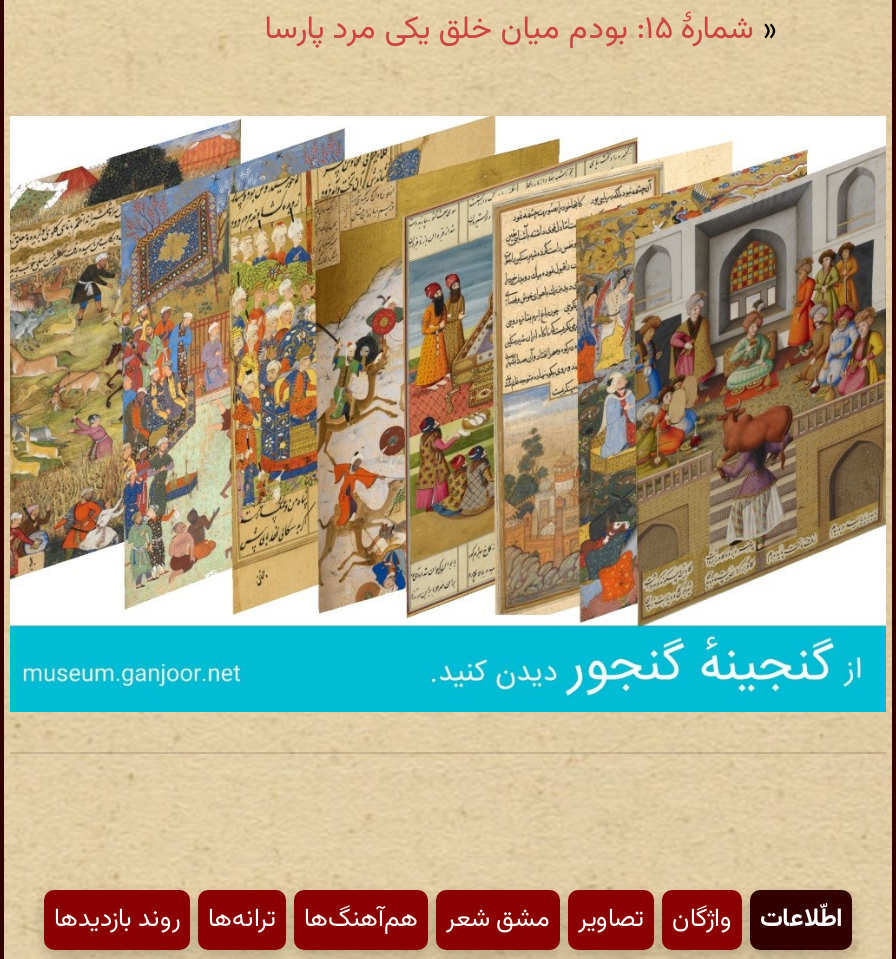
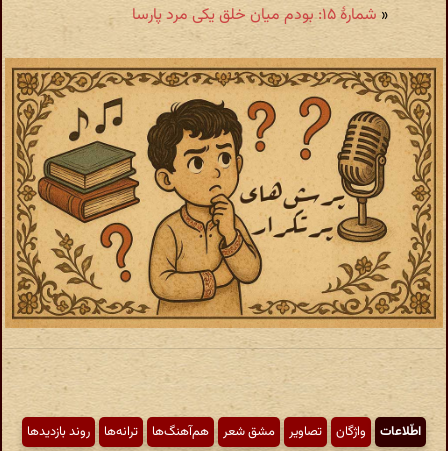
- [image]
+ [image]
